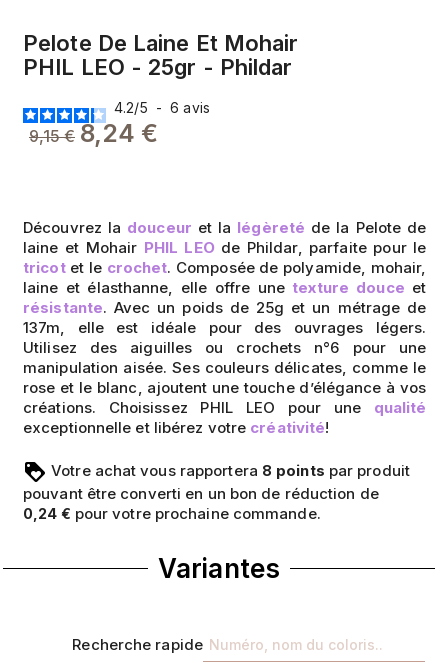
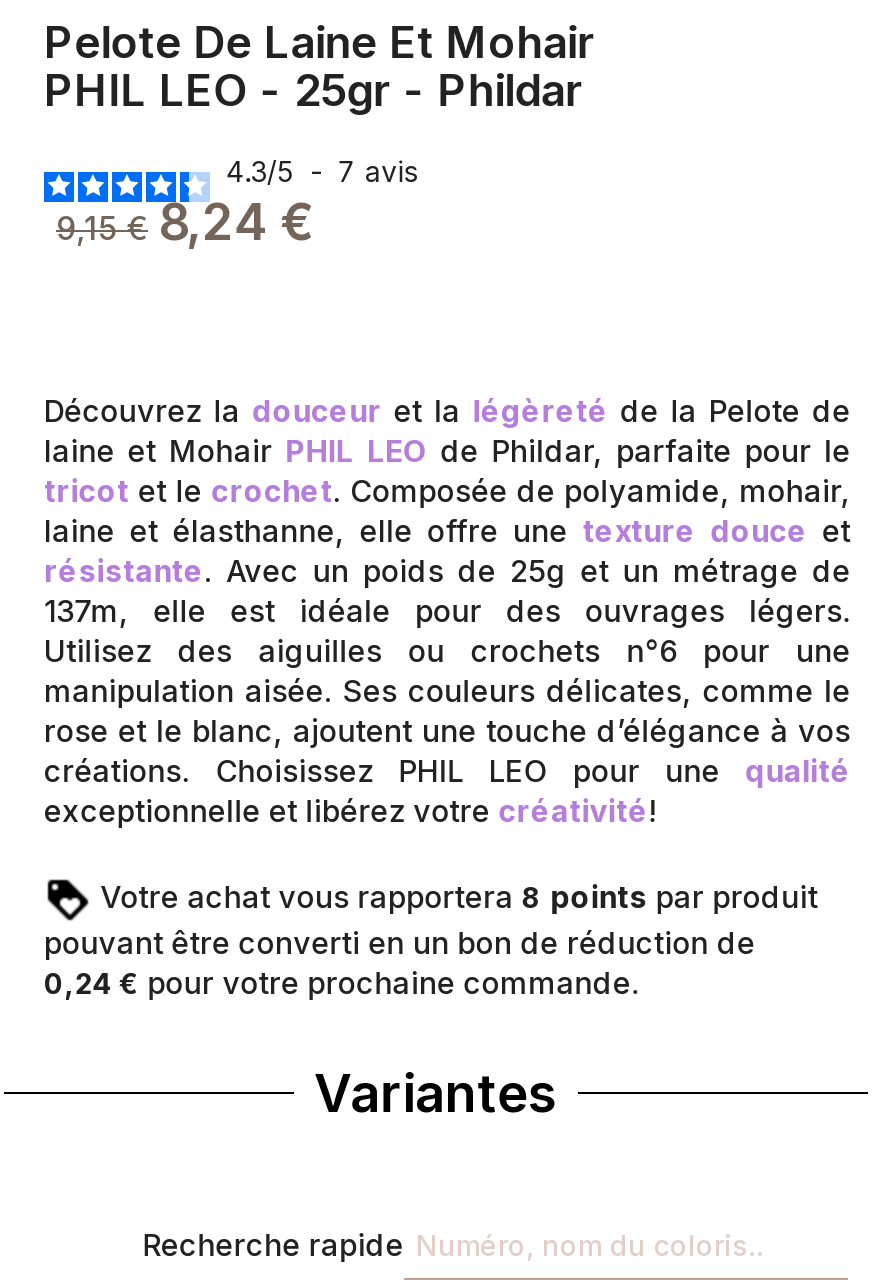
- 4.2/5 - 6 avis
+ 4.3/5 - 7 avis
